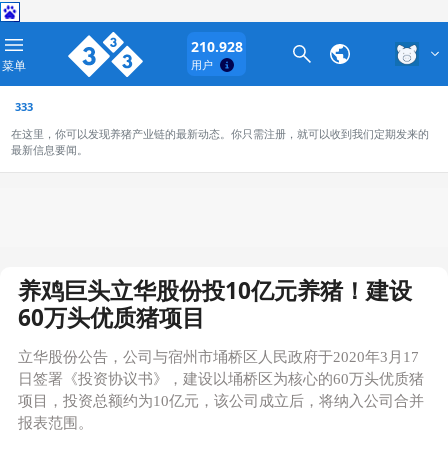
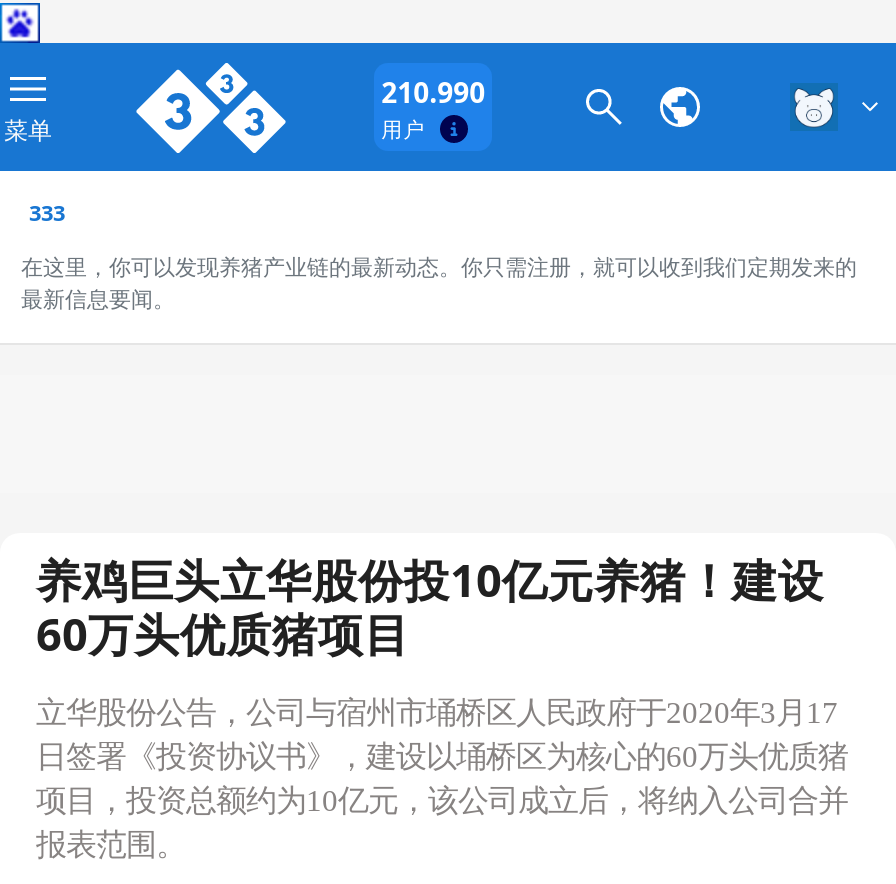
- 210.928
+ 210.990
